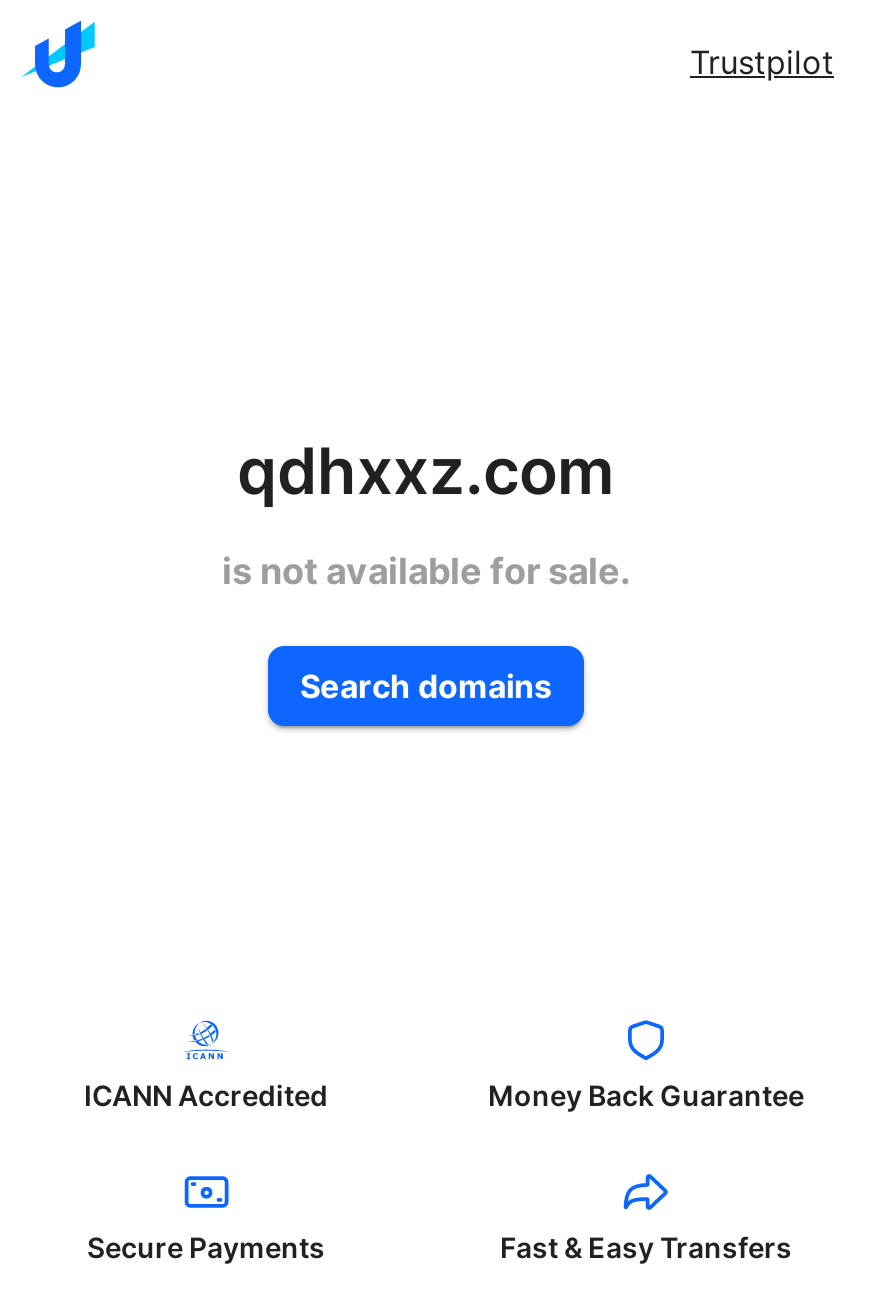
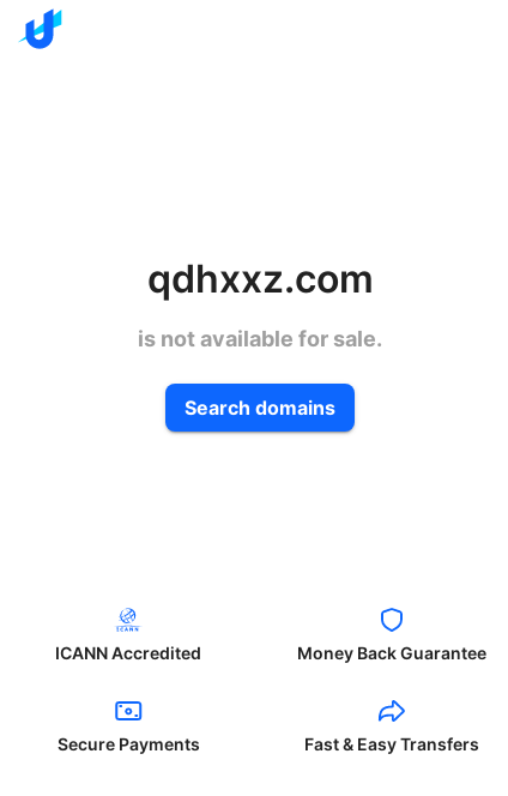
- Trustpilot
